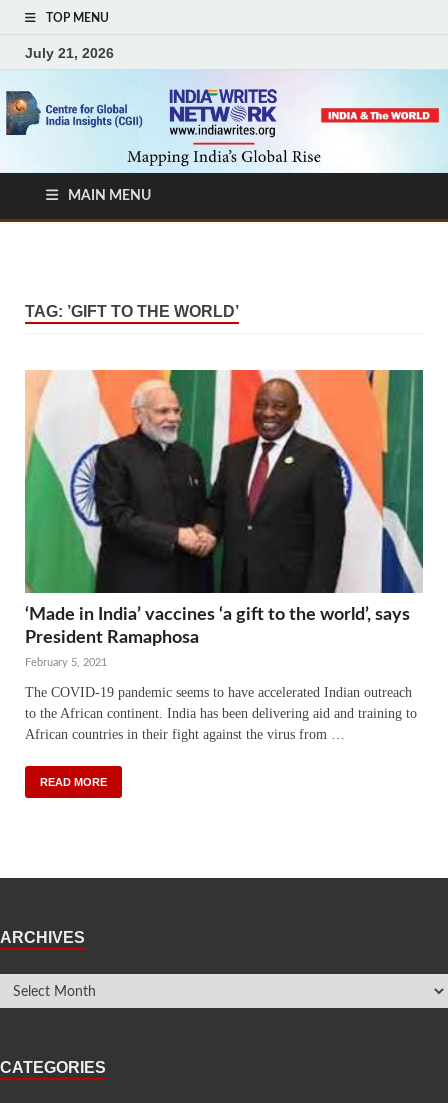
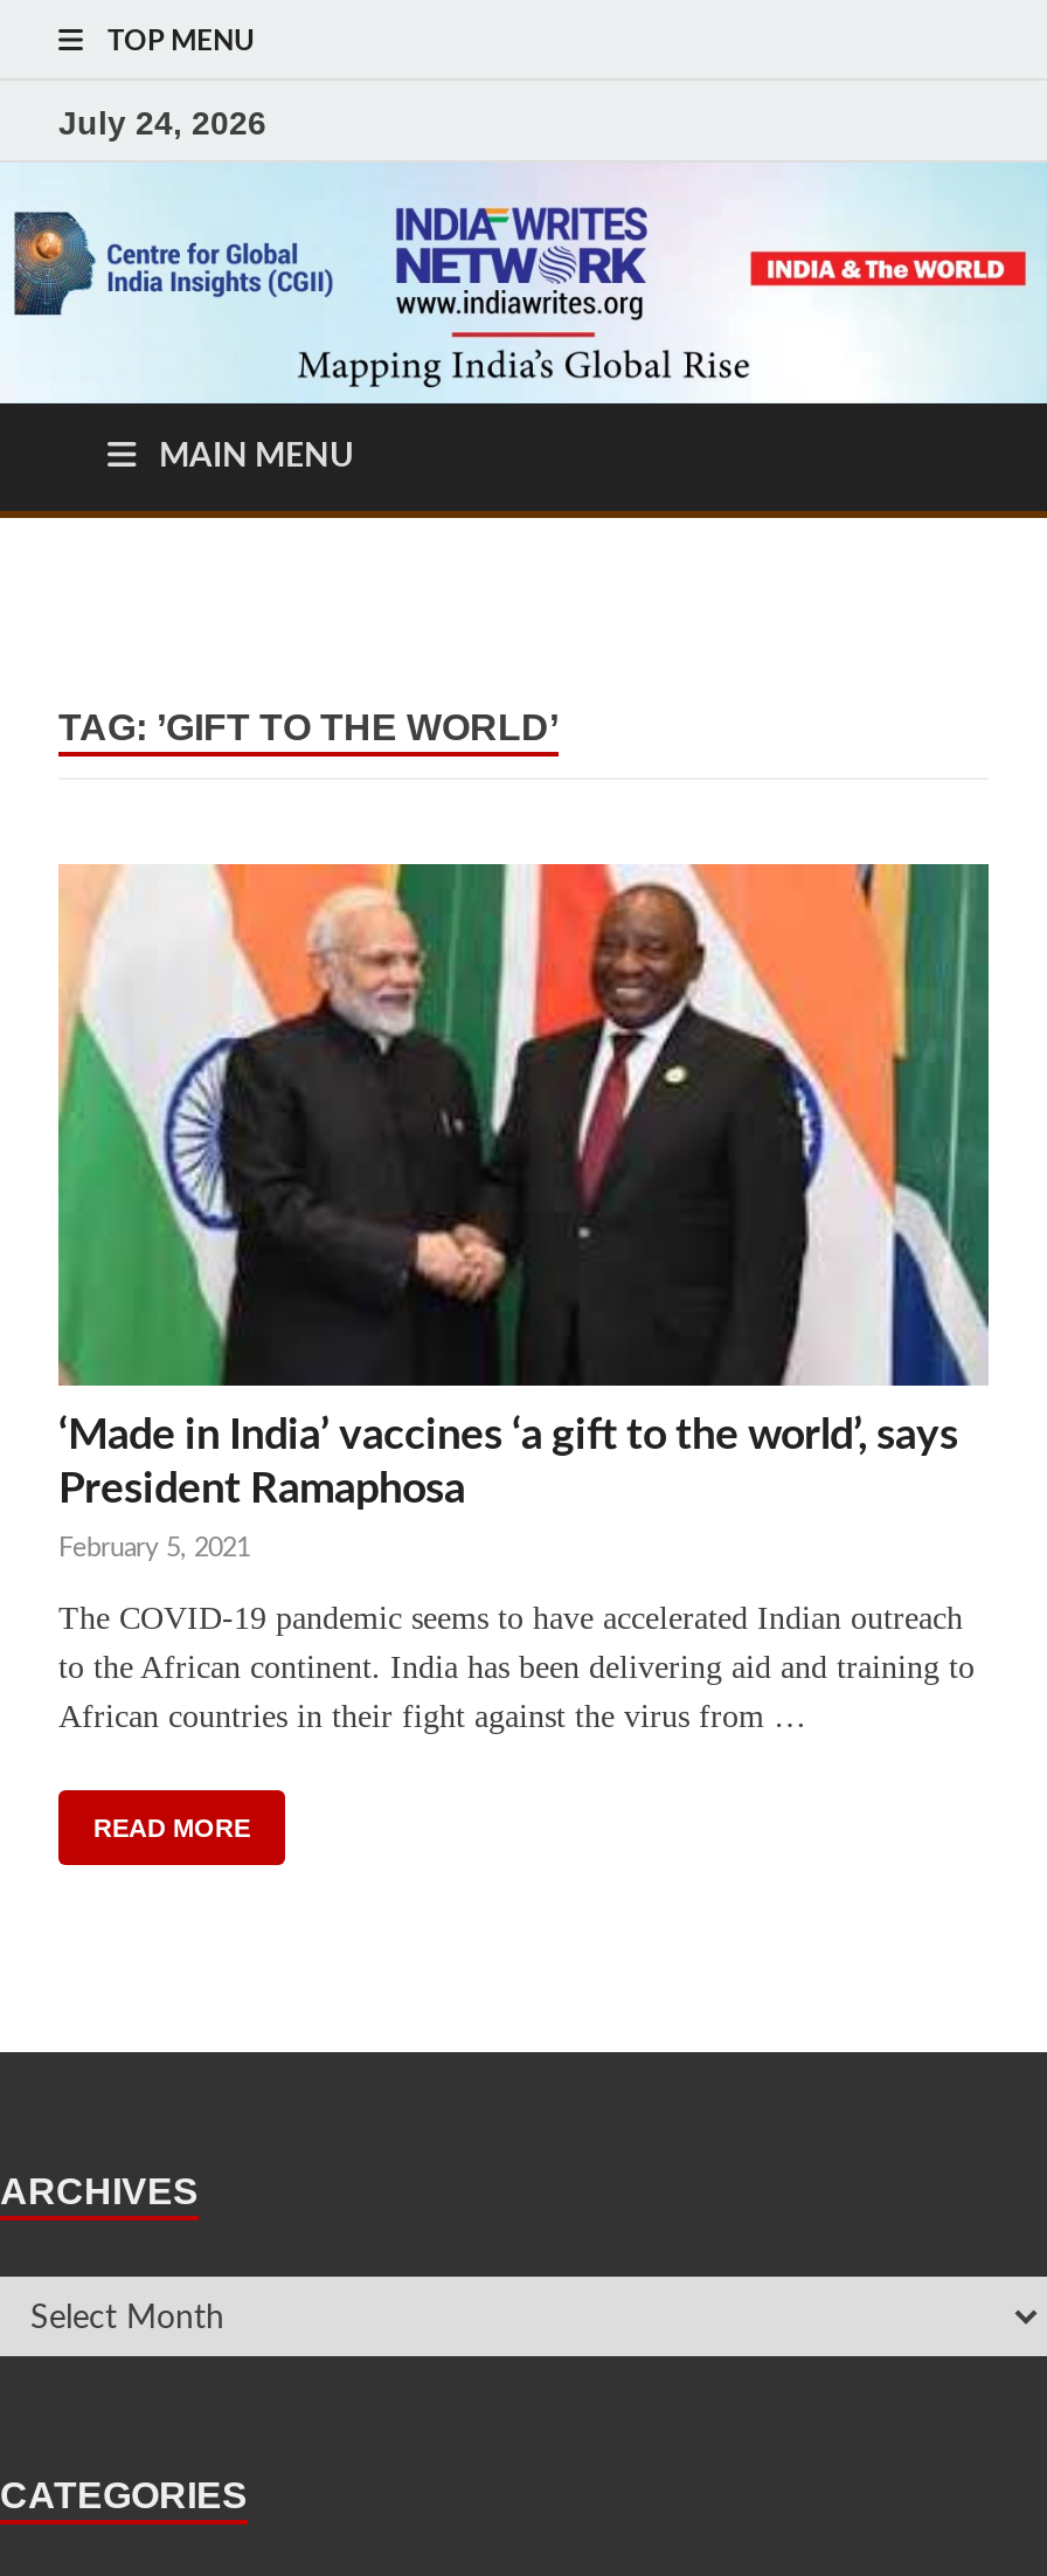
- July 21, 2026
+ July 24, 2026
